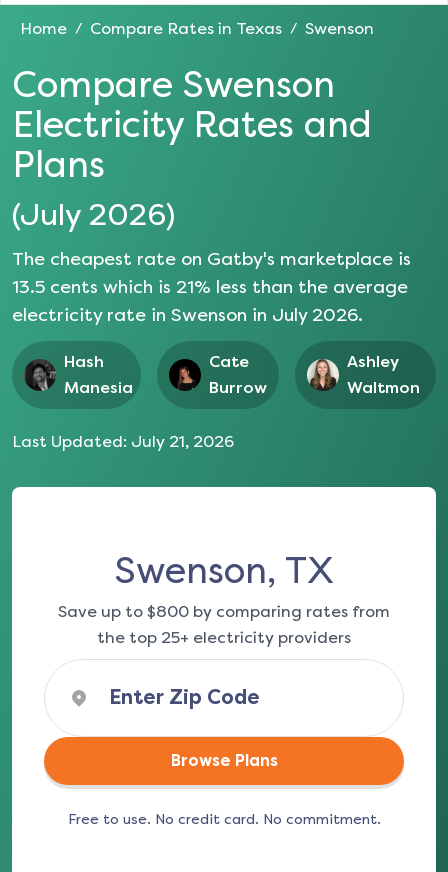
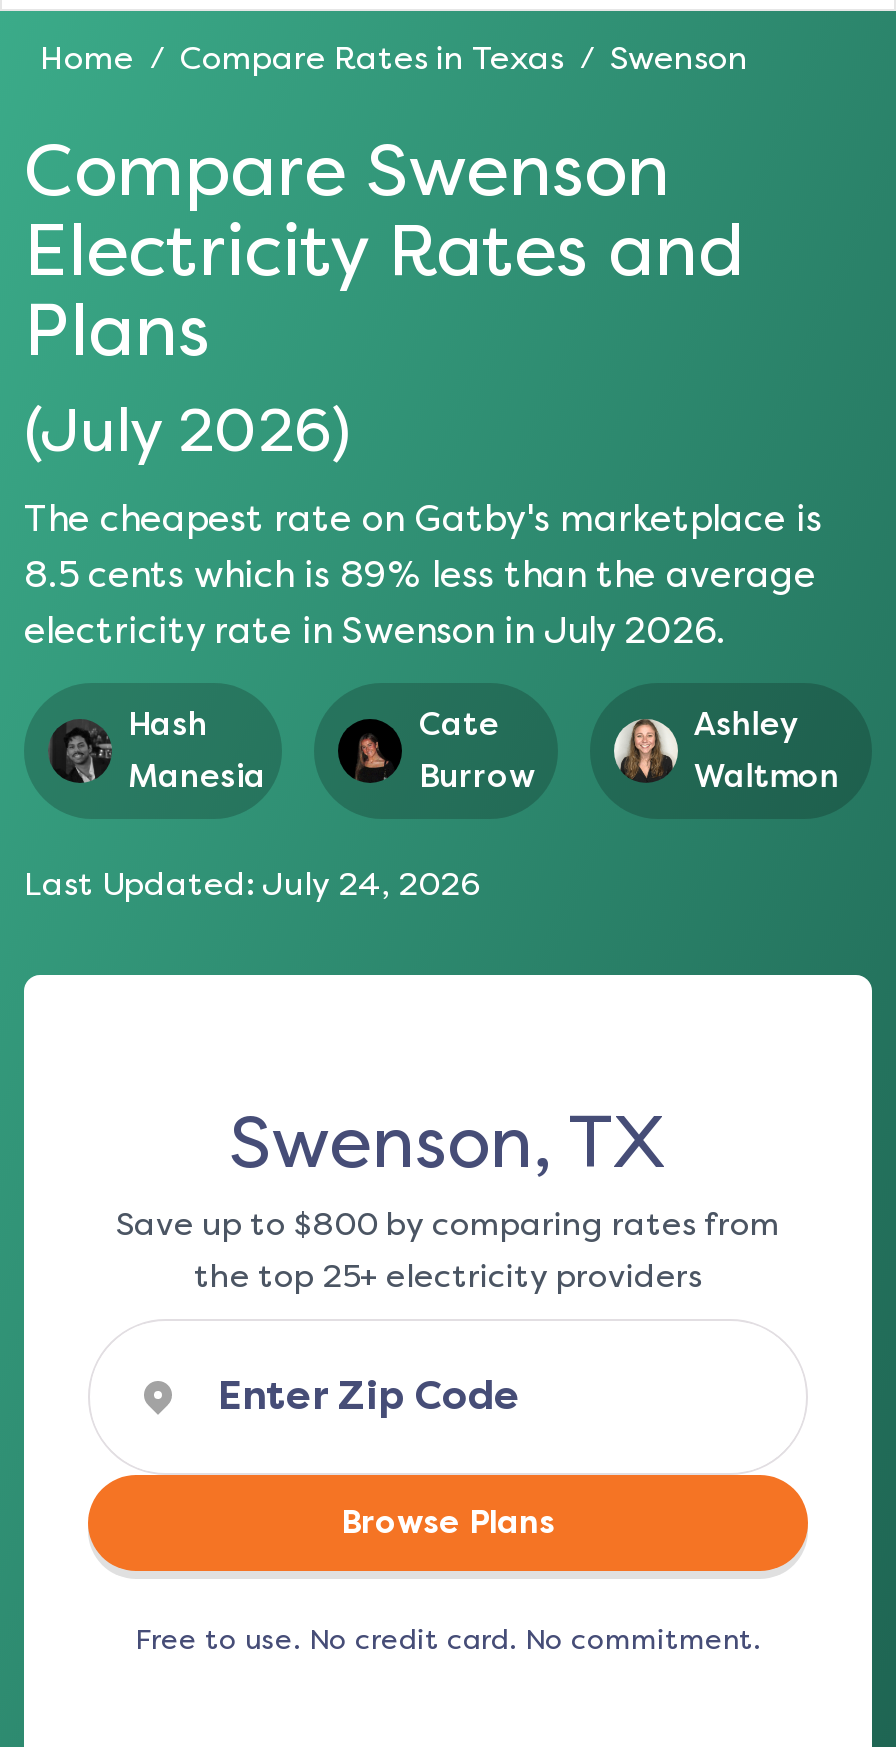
- 13.5 cents which is 21% less than the average
+ 8.5 cents which is 89% less than the average

- Last Updated: July 21, 2026
+ Last Updated: July 24, 2026
